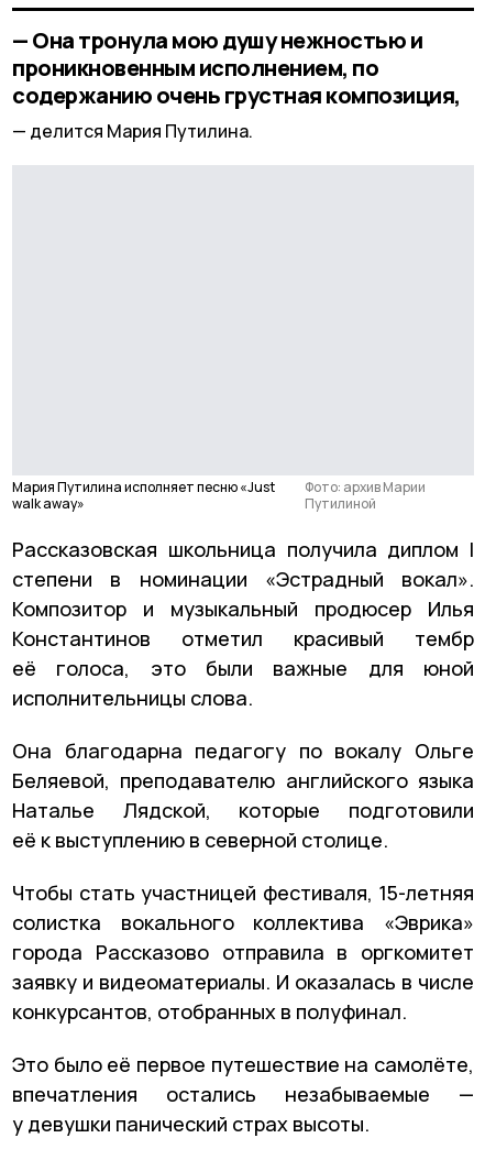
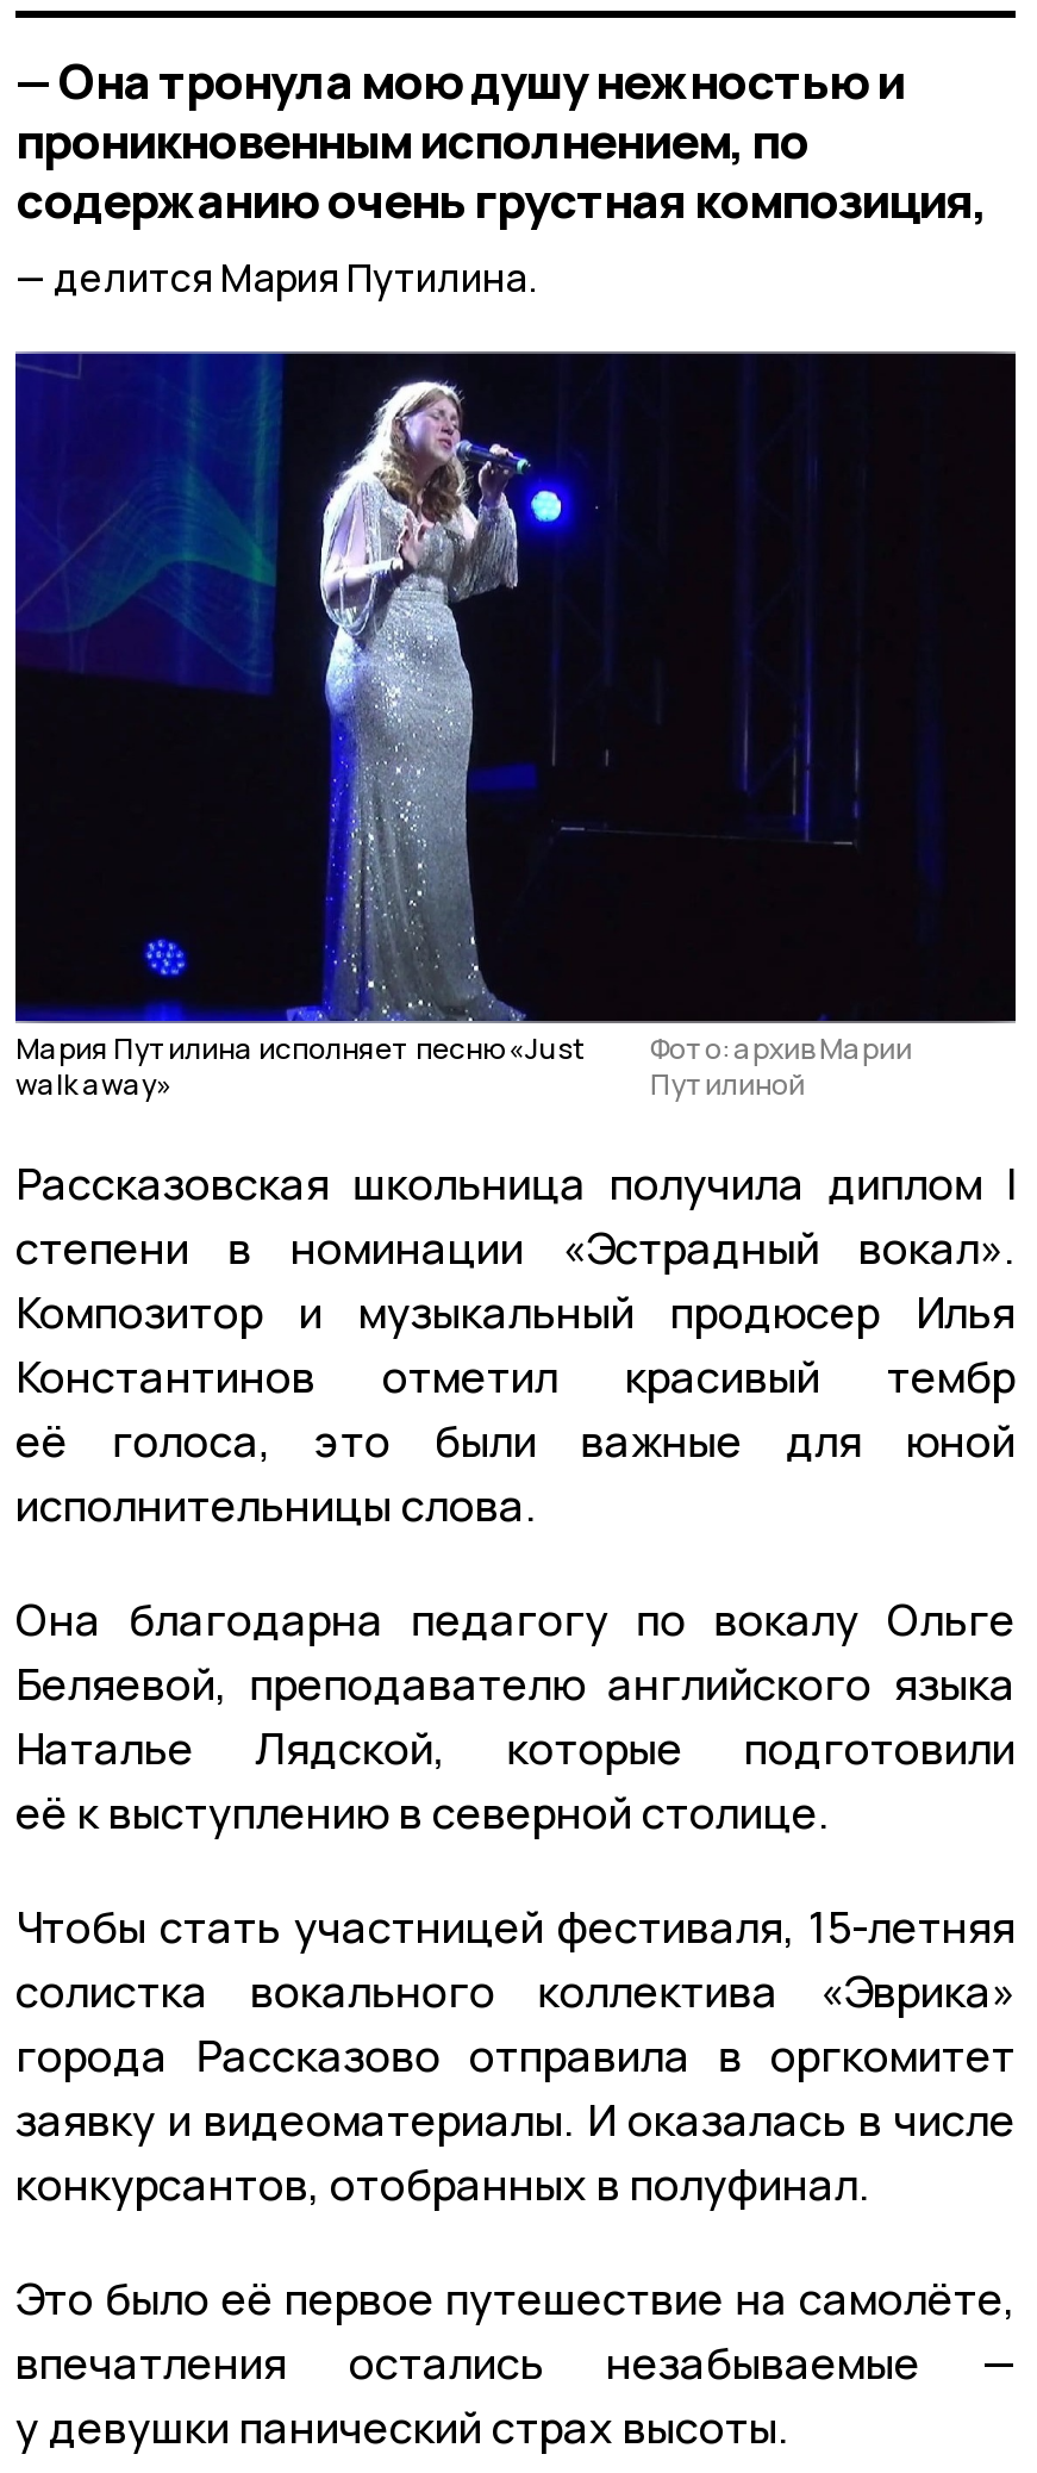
+ [image]
